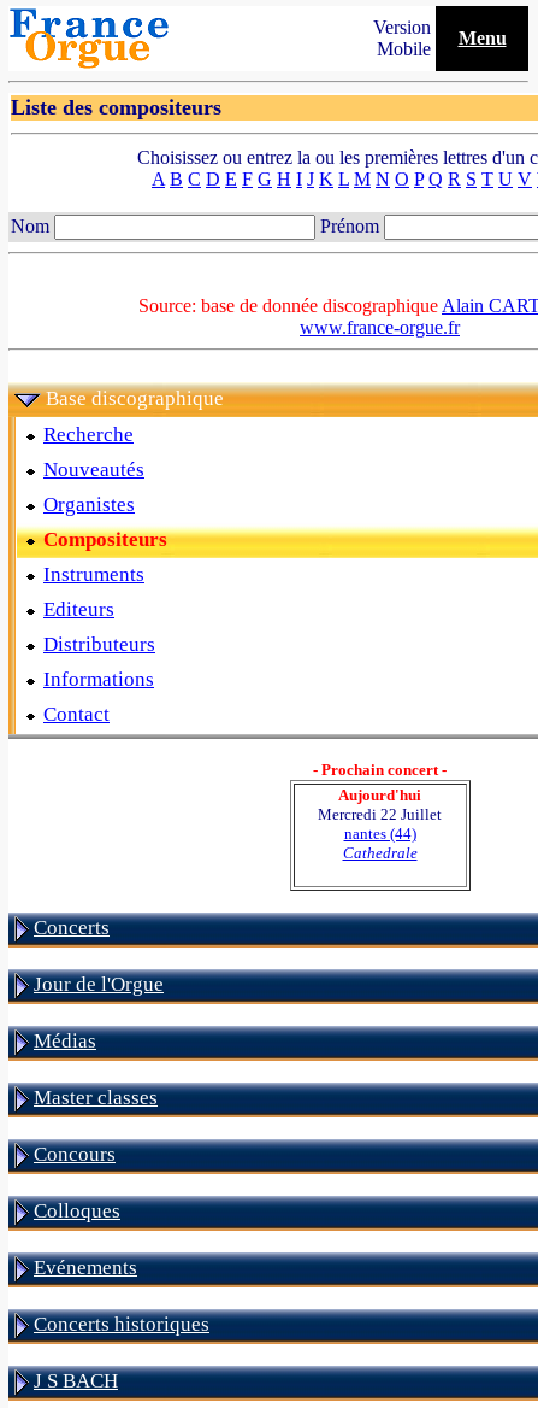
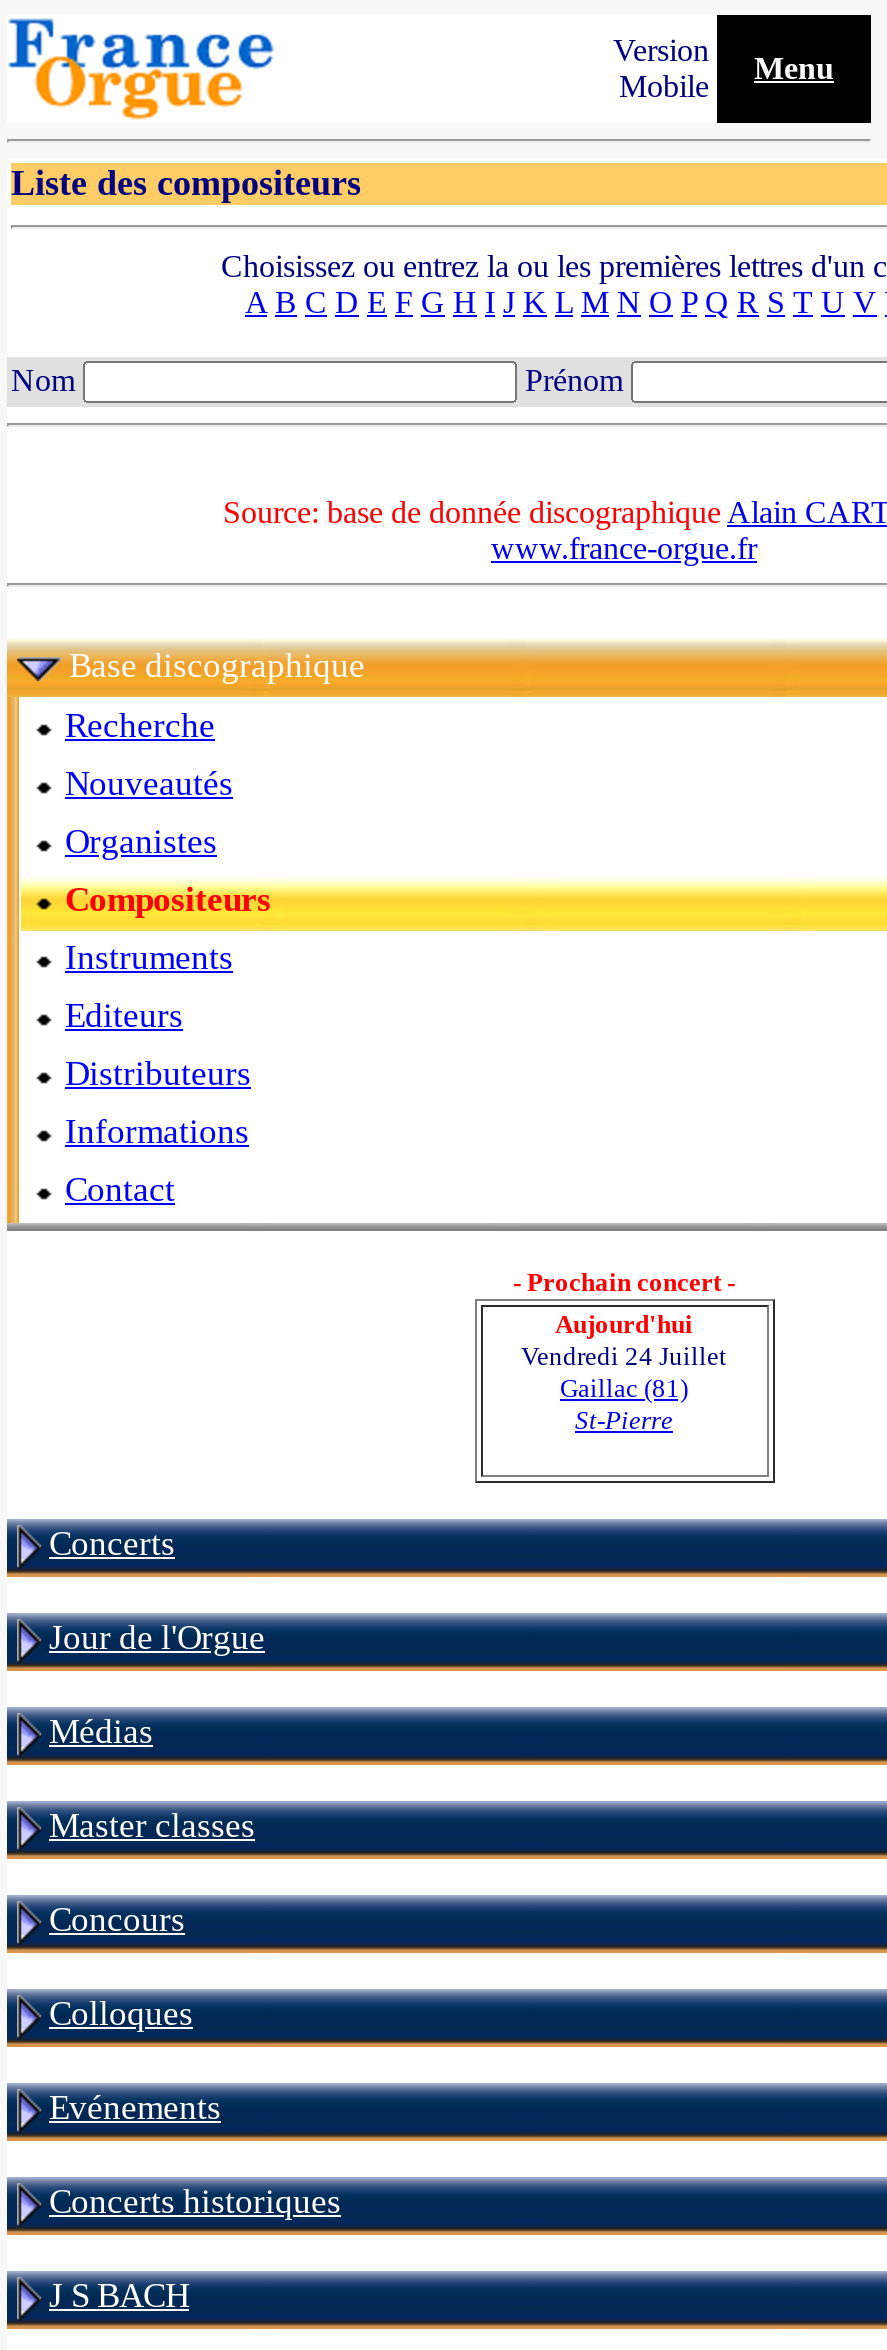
- Mercredi 22 Juillet
- nantes (44)
- Cathedrale
+ Vendredi 24 Juillet
+ Gaillac (81)
+ St-Pierre
